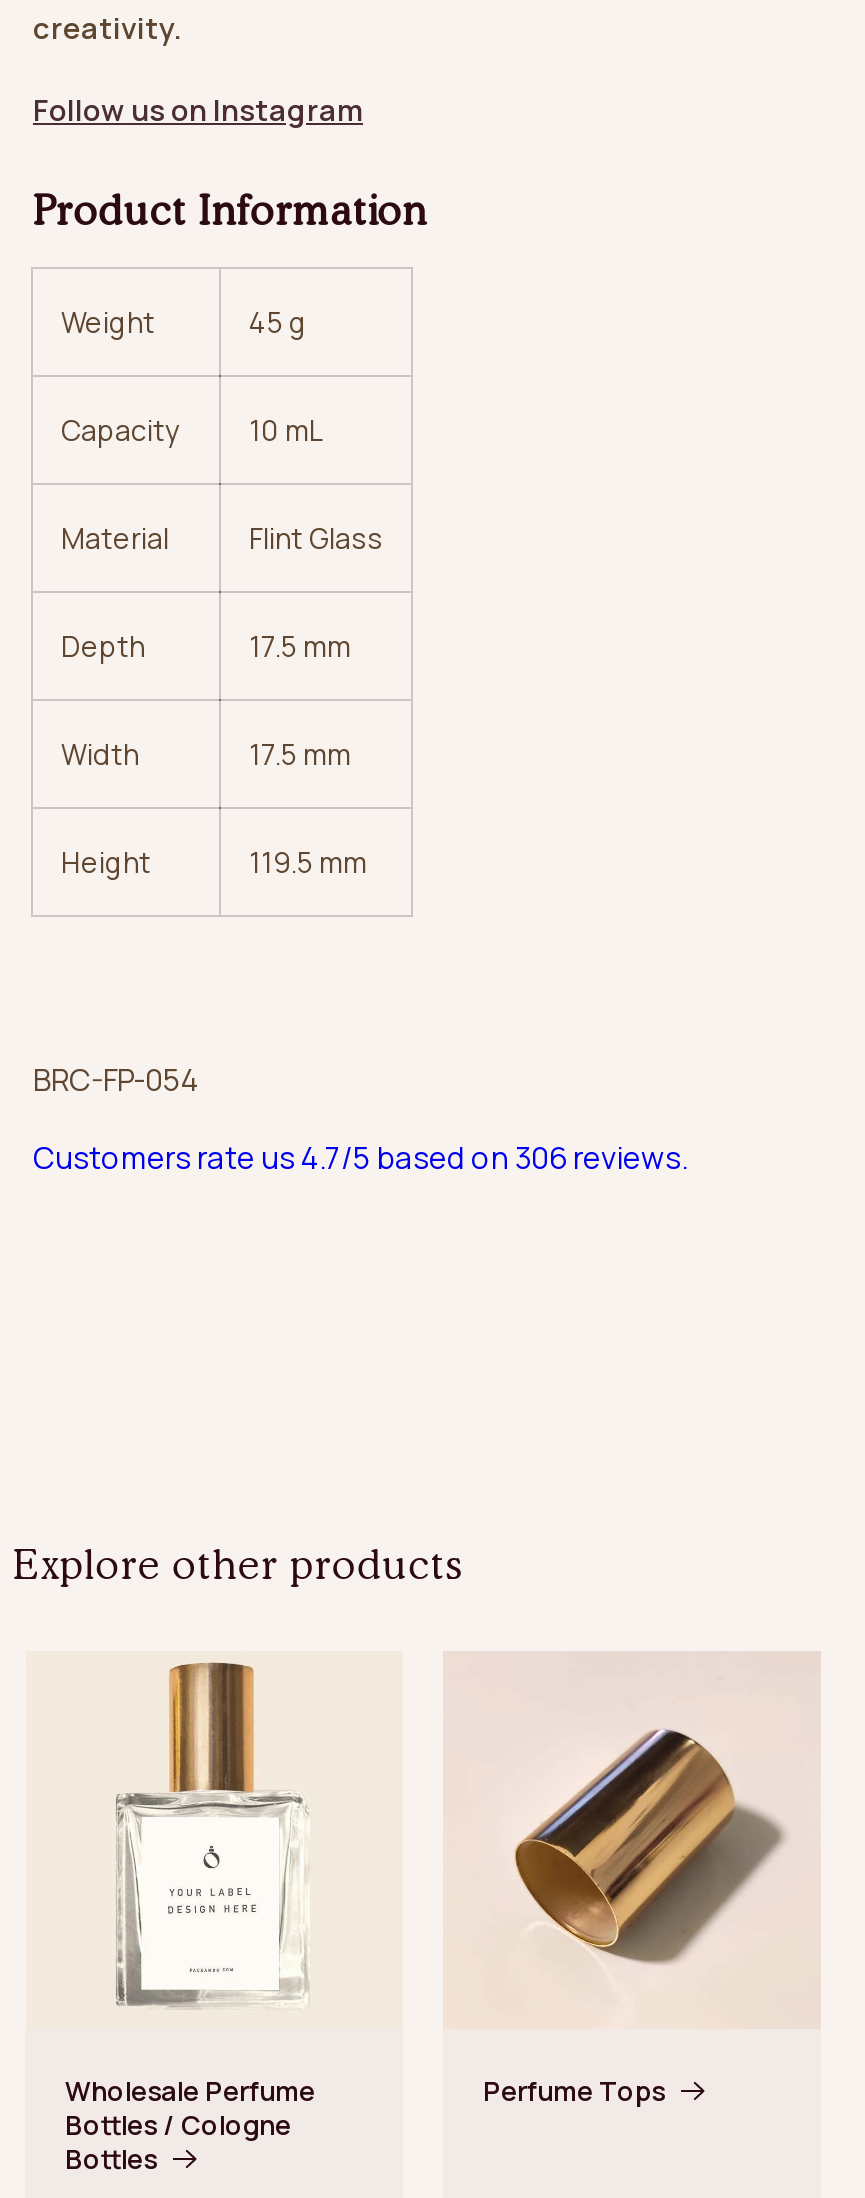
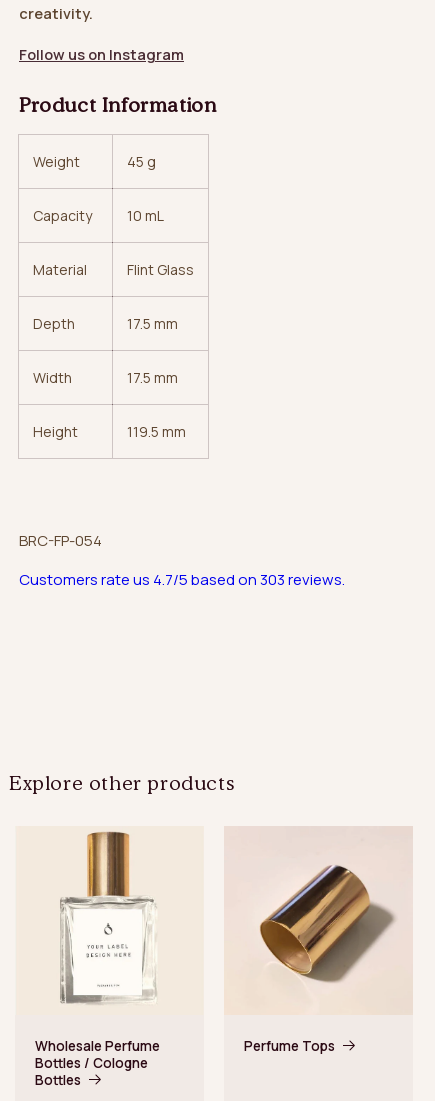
- Customers rate us 4.7/5 based on 306 reviews.
+ Customers rate us 4.7/5 based on 303 reviews.
